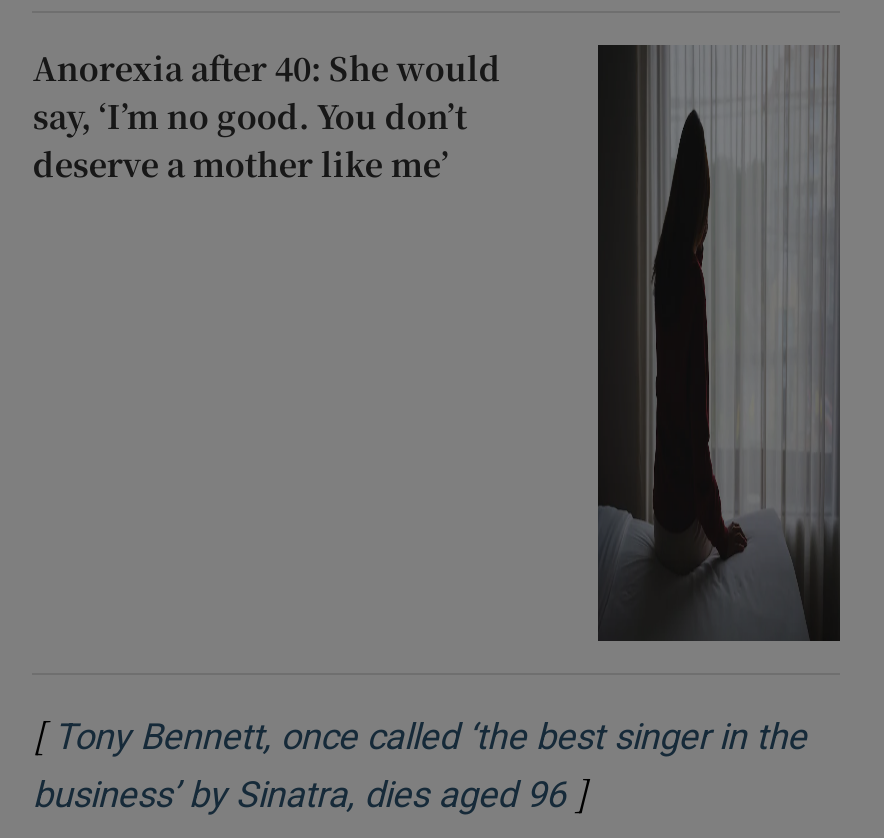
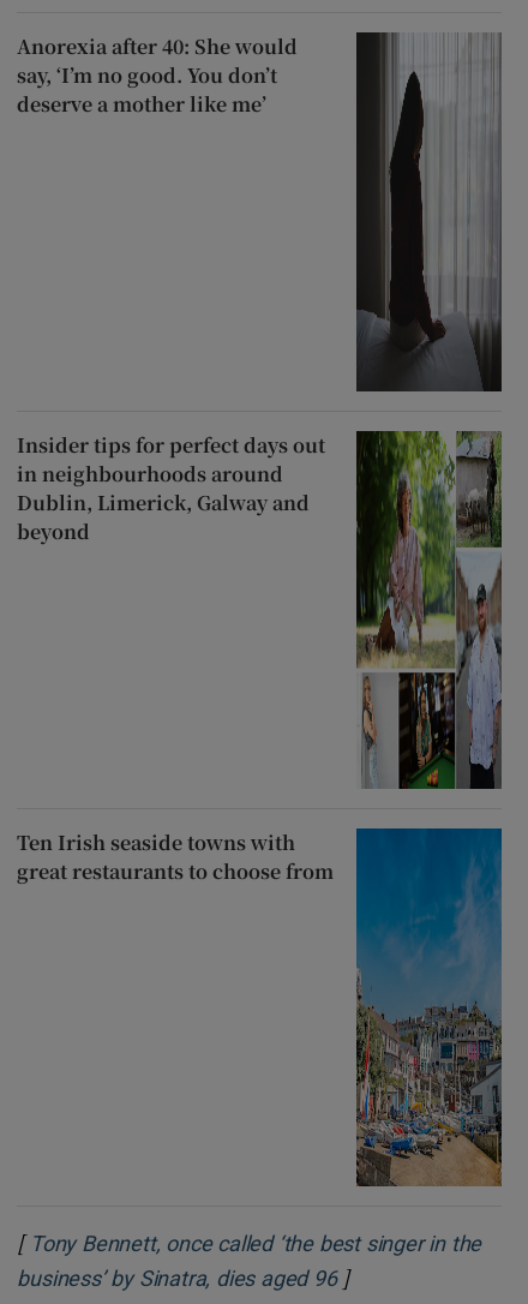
+ [image]
+ Insider tips for perfect days out
+ in neighbourhoods around
+ Dublin, Limerick, Galway and
+ beyond

+ [image]
+ Ten Irish seaside towns with
+ great restaurants to choose from
